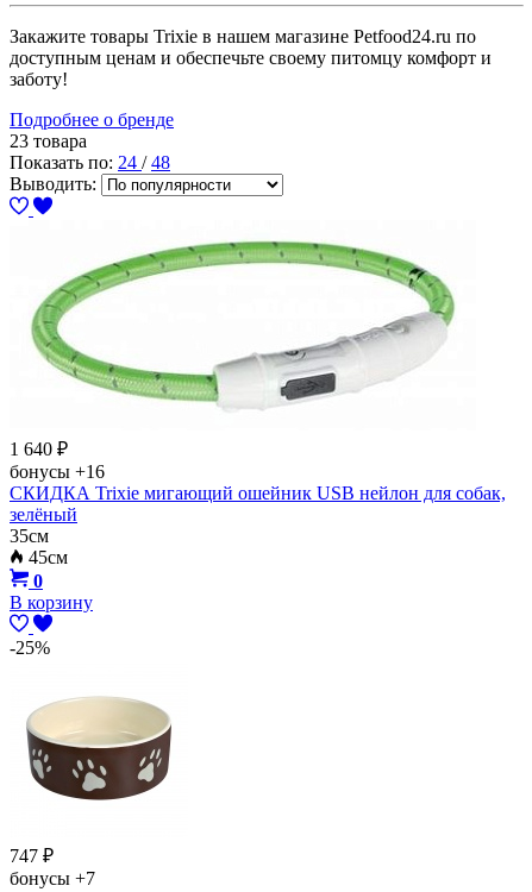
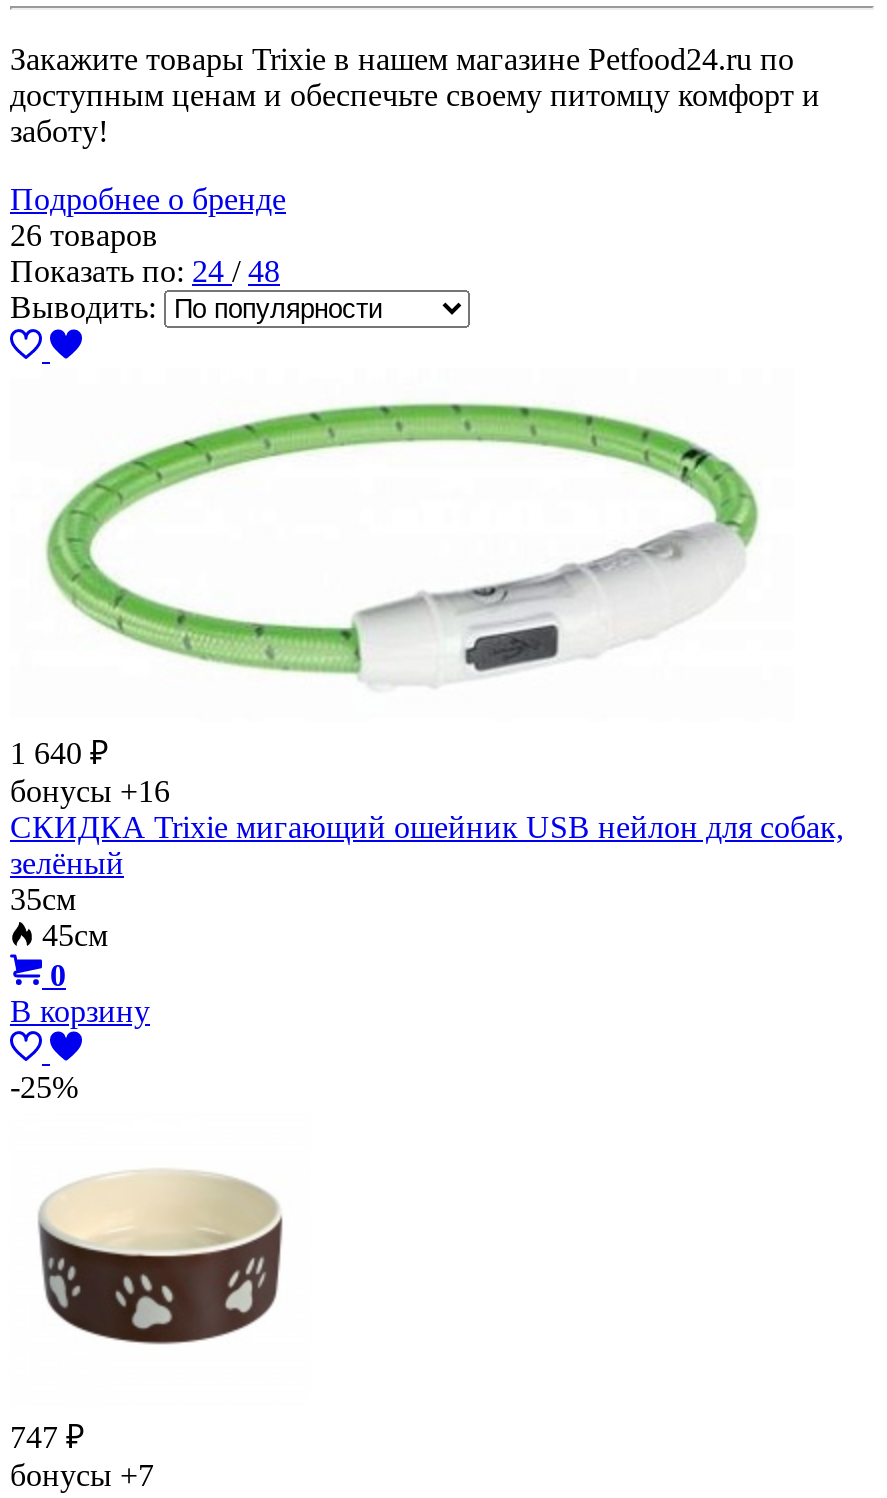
- 23 товара
+ 26 товаров
